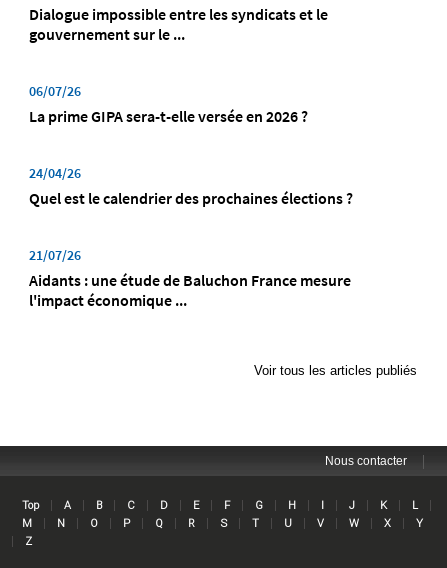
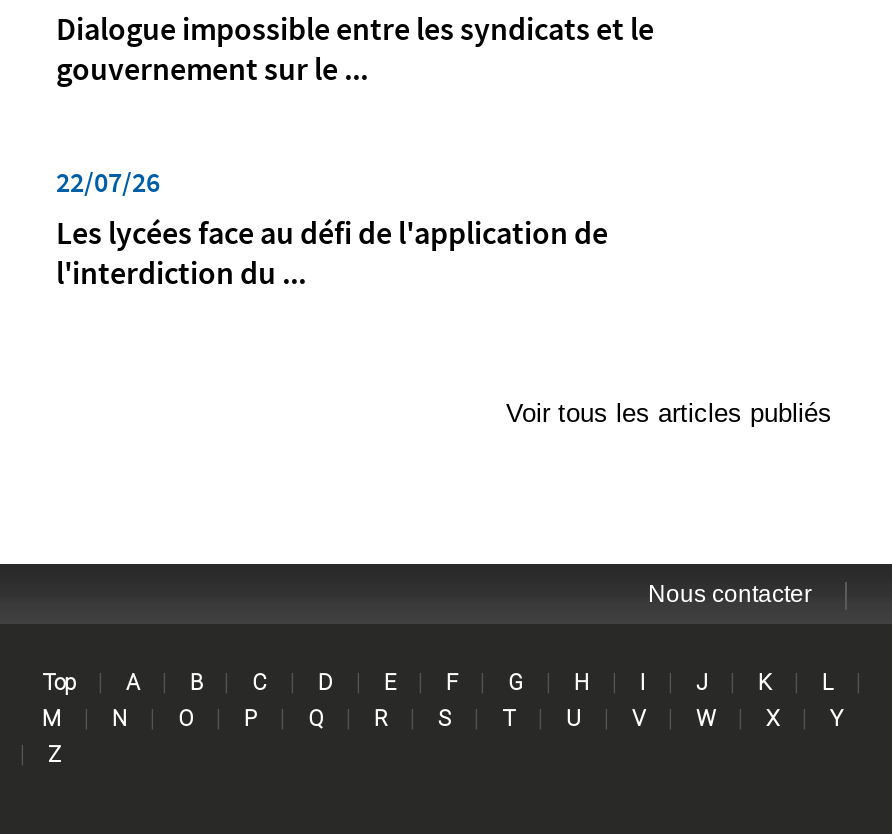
- 06/07/26
- La prime GIPA sera-t-elle versée en 2026 ?
- 24/04/26
- Quel est le calendrier des prochaines élections ?
- 21/07/26
- Aidants : une étude de Baluchon France mesure
- l'impact économique ...
+ 22/07/26
+ Les lycées face au défi de l'application de
+ l'interdiction du ...
